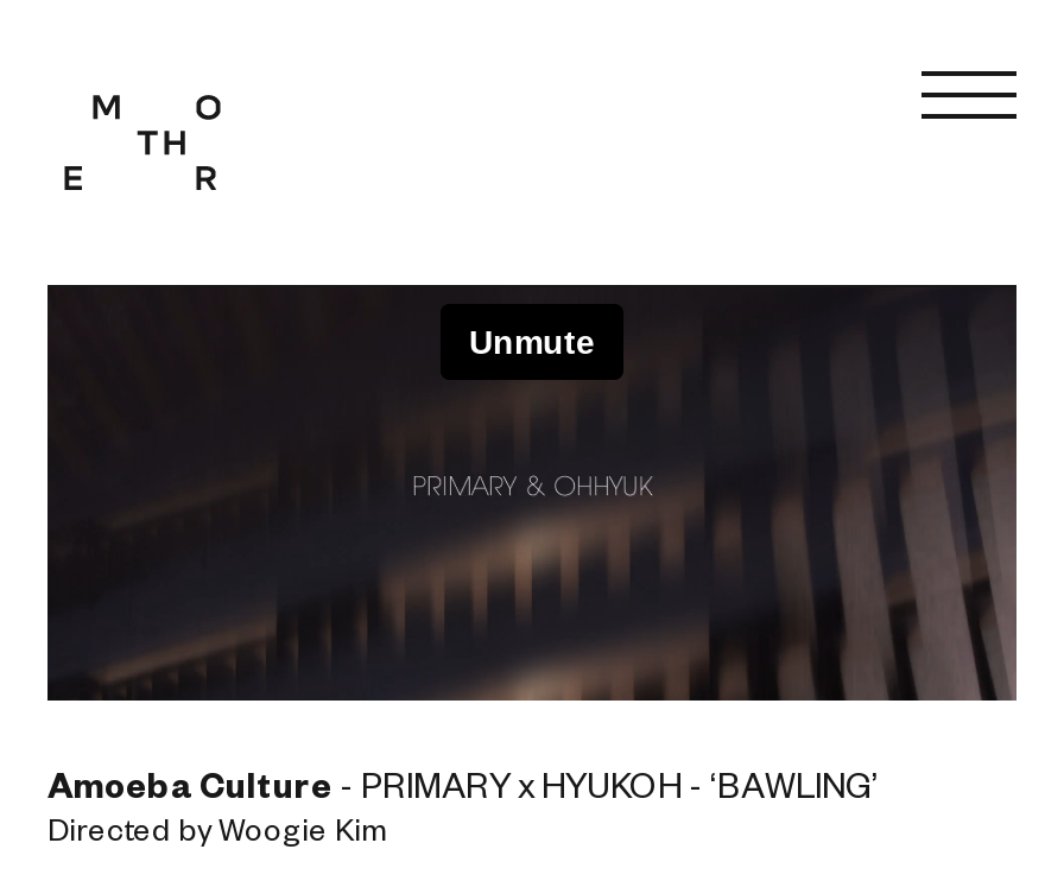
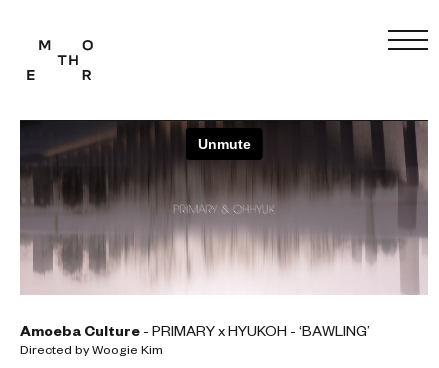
- [image]
+ [image]
